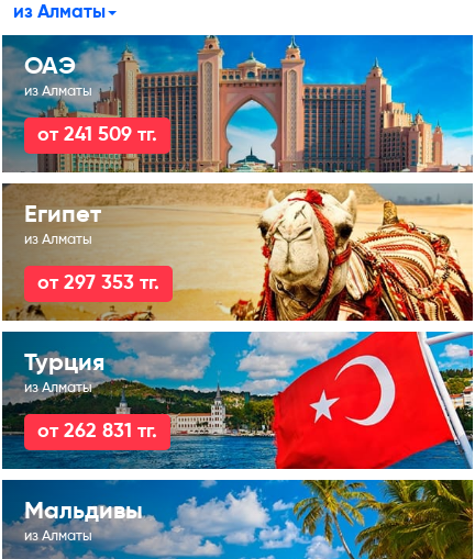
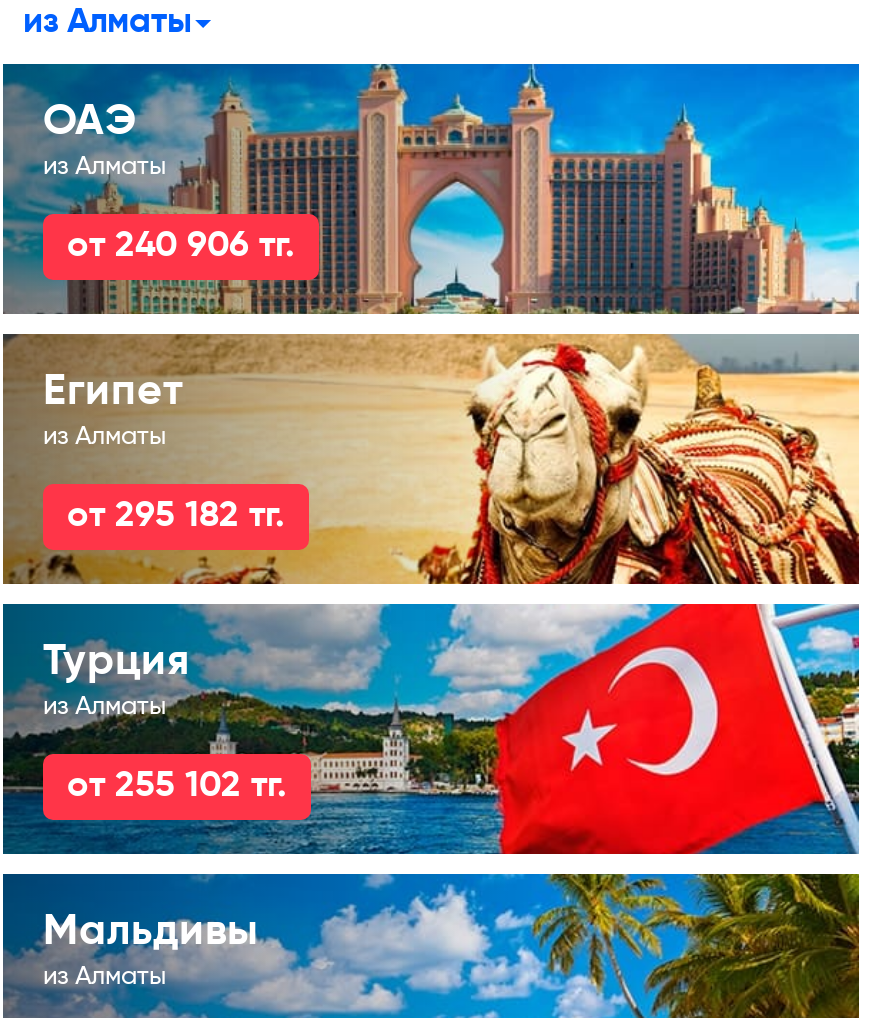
- от 241 509 тг.
+ от 240 906 тг.

- от 297 353 тг.
+ от 295 182 тг.

- от 262 831 тг.
+ от 255 102 тг.
